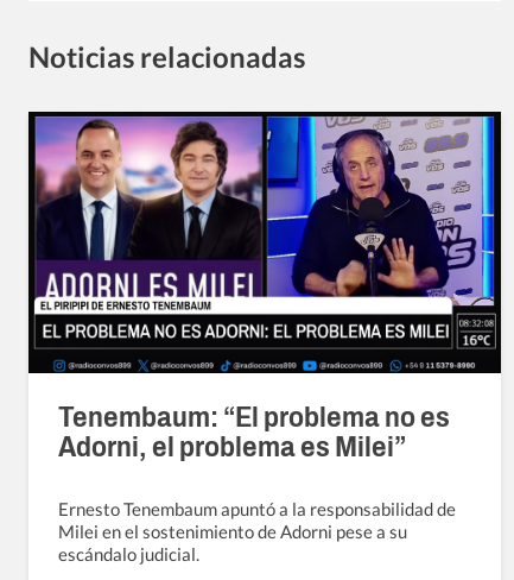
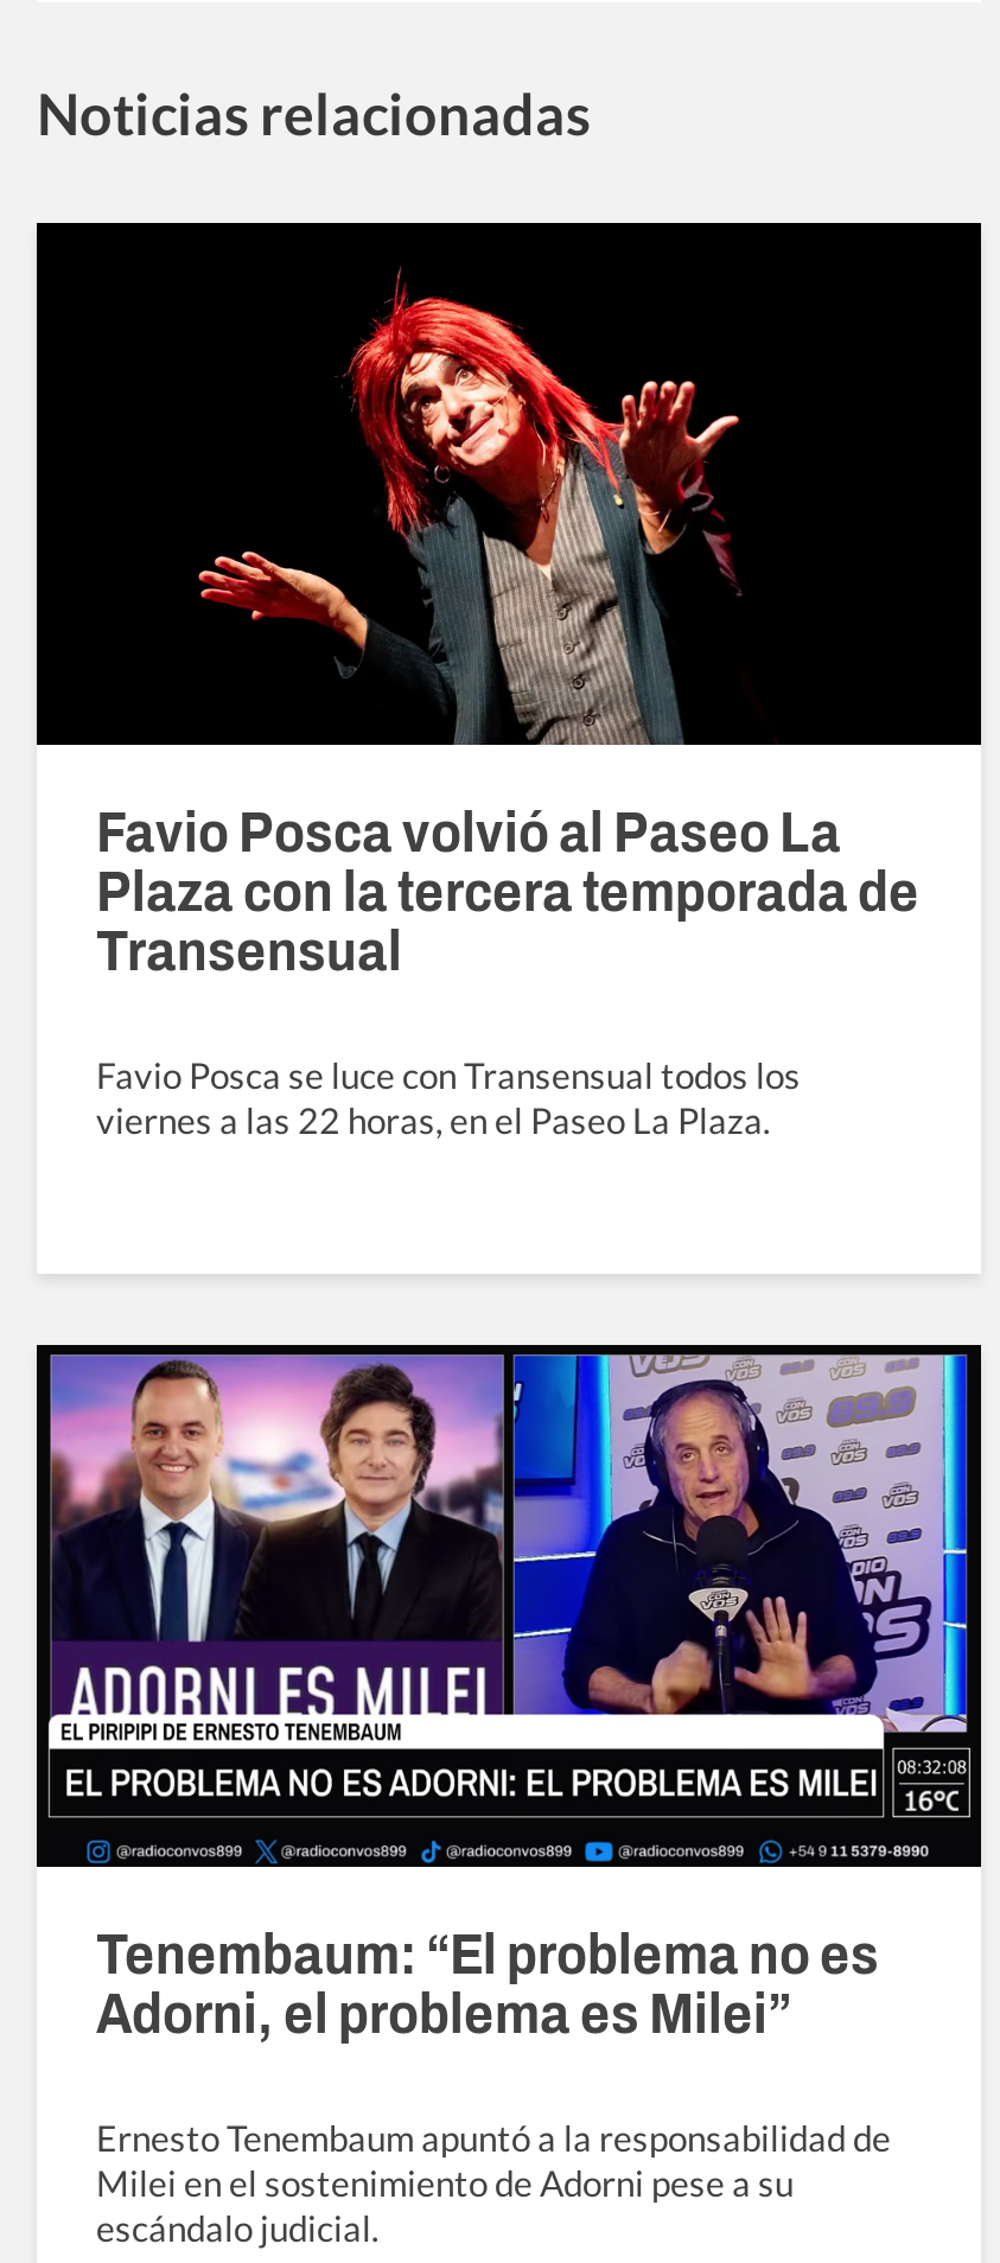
+ [image]
+ Favio Posca volvió al Paseo La
+ Plaza con la tercera temporada de
+ Transensual
+ Favio Posca se luce con Transensual todos los
+ viernes a las 22 horas, en el Paseo La Plaza.
